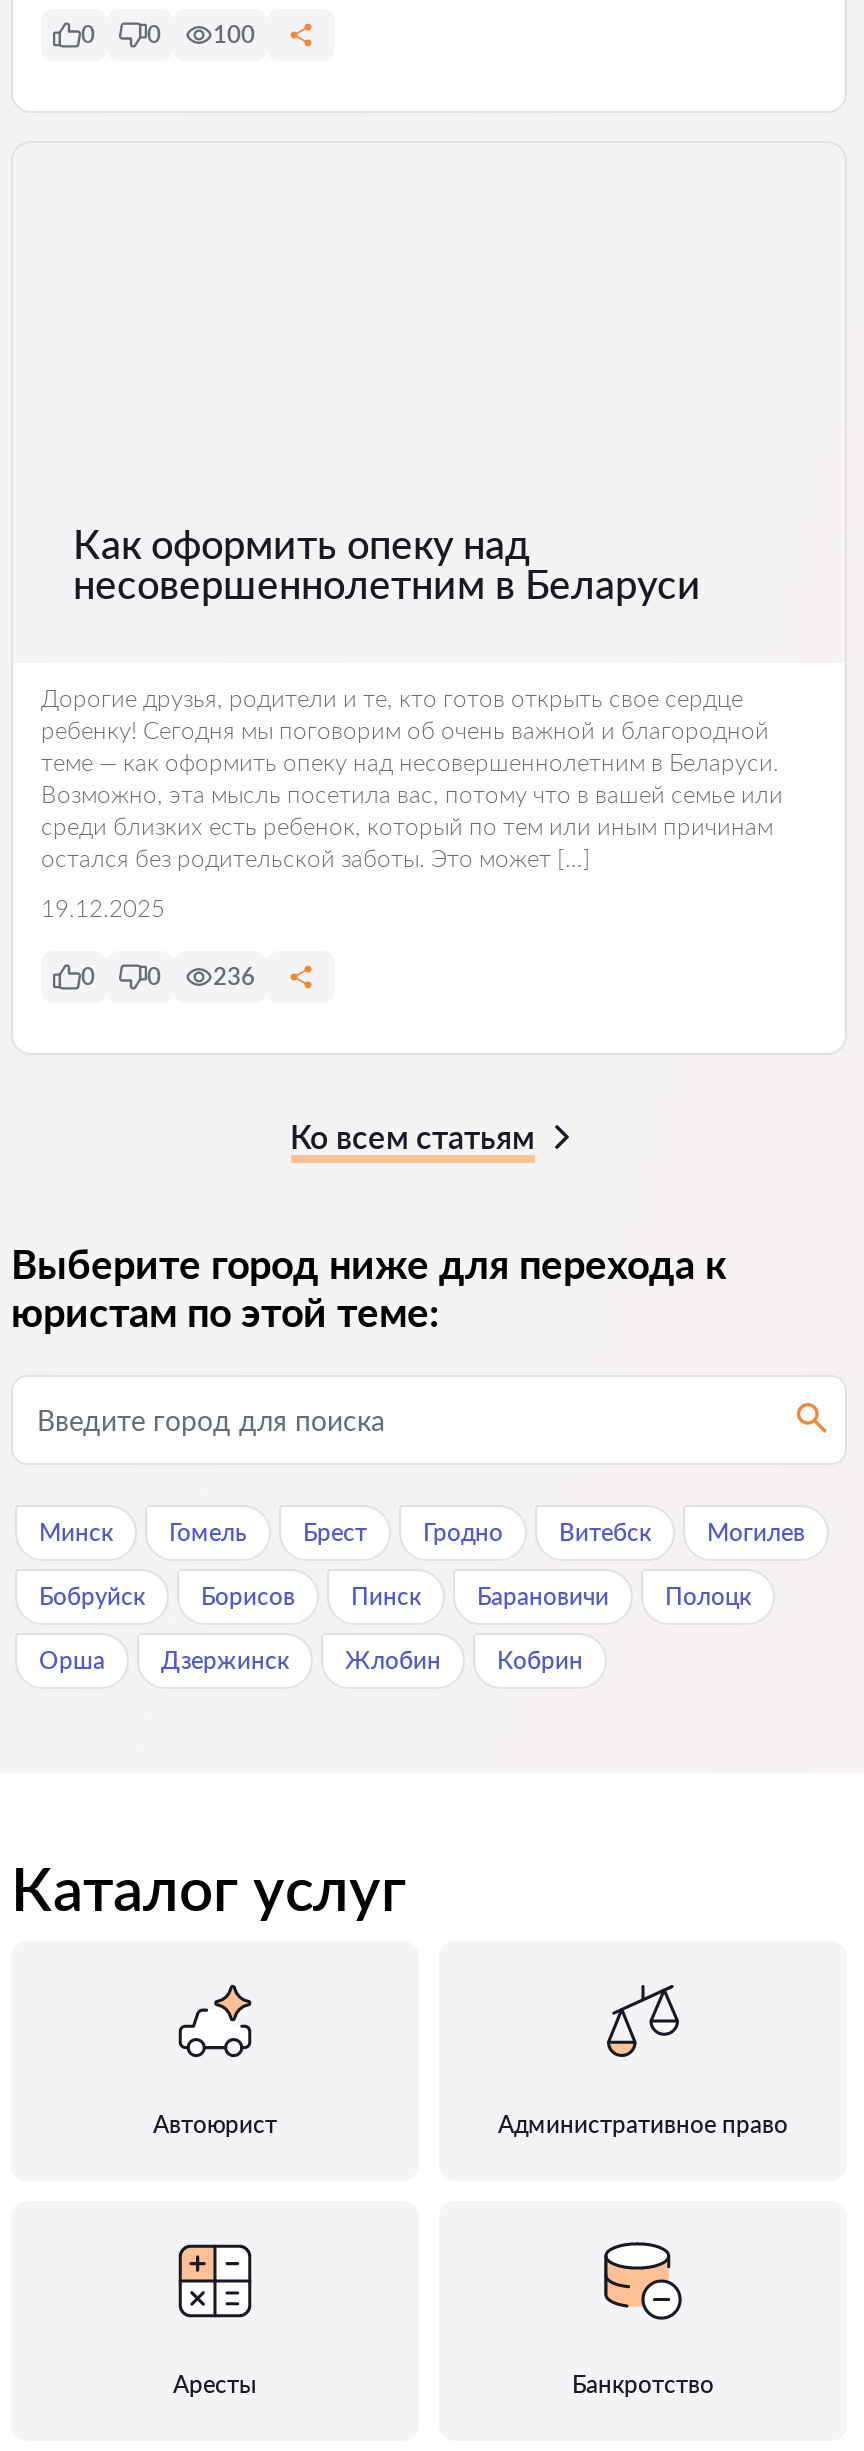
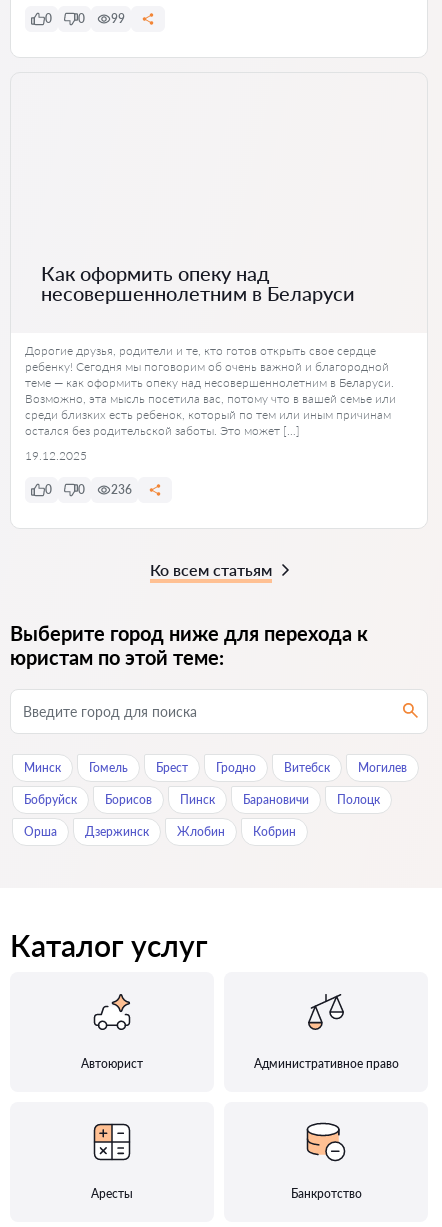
- 100
+ 99
